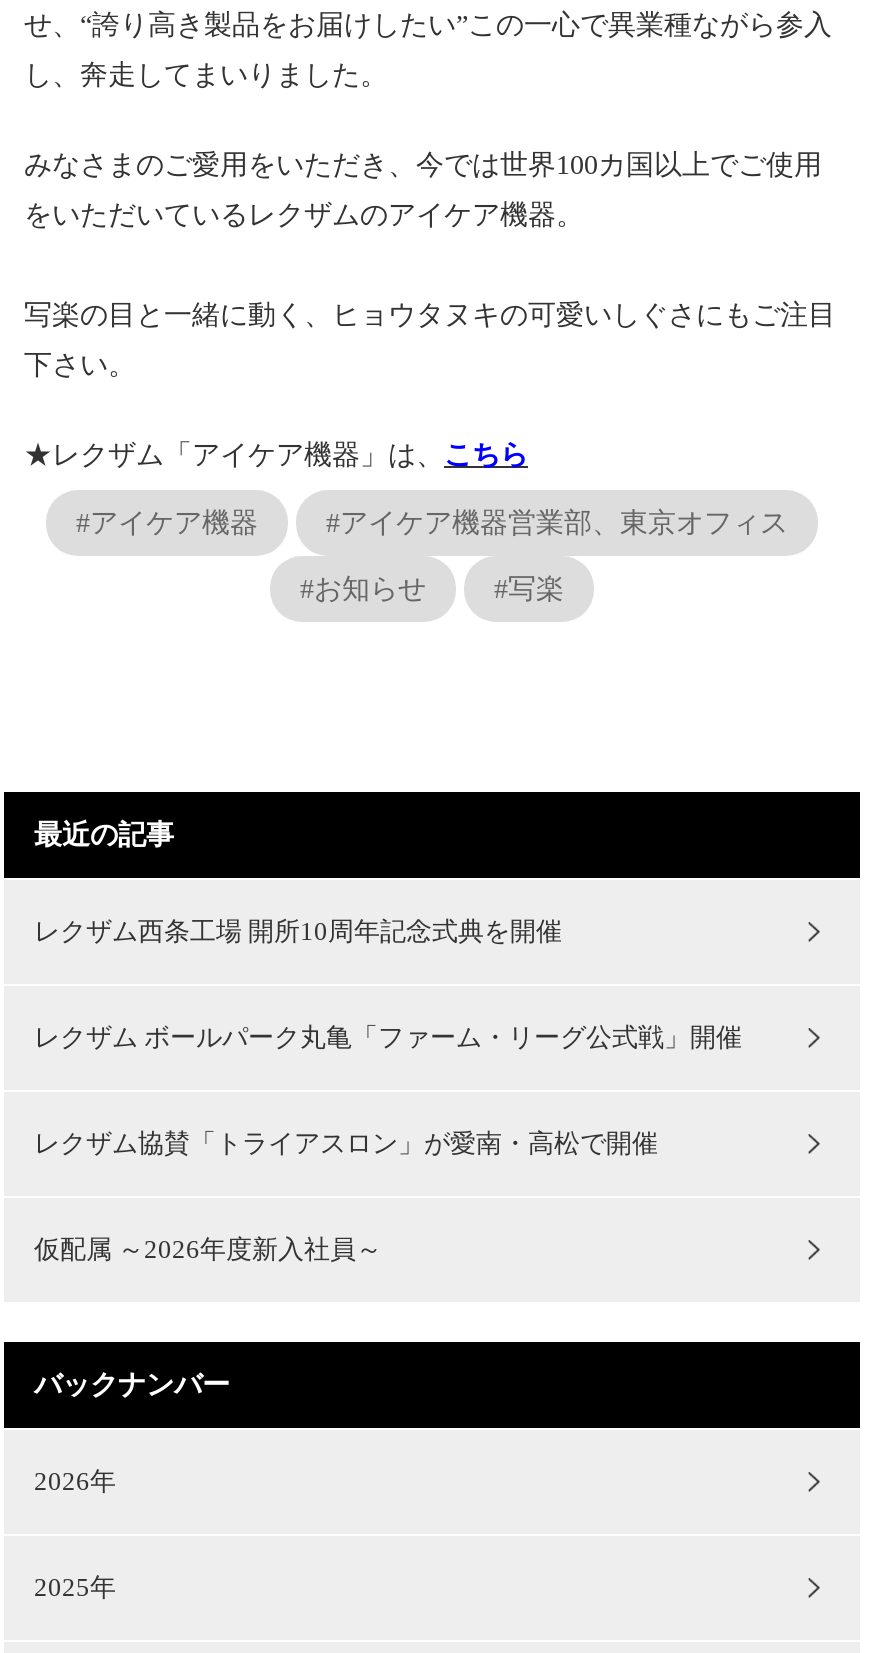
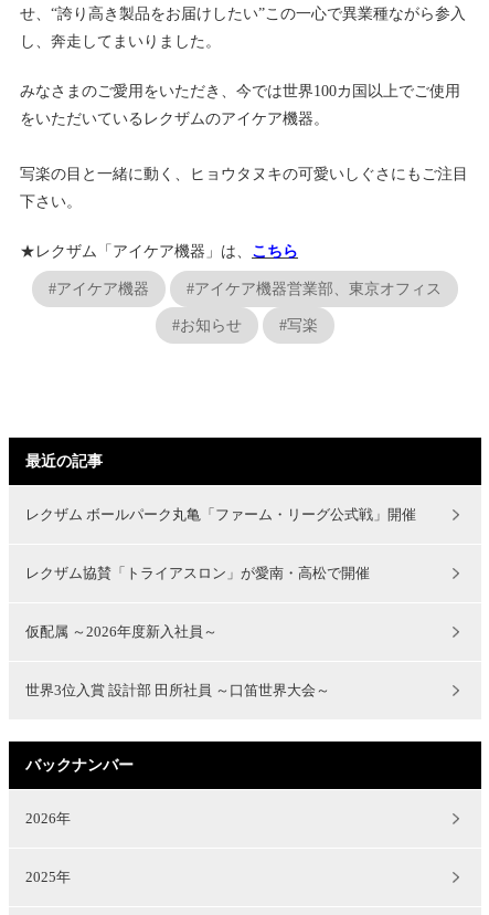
- レクザム西条工場 開所10周年記念式典を開催

moved up: レクザム ボールパーク丸亀「ファーム・リーグ公式戦」開催 | レクザム協賛「トライアスロン」が愛南・高松で開催 | 仮配属 ～2026年度新入社員～

+ 世界3位入賞 設計部 田所社員 ～口笛世界大会～
